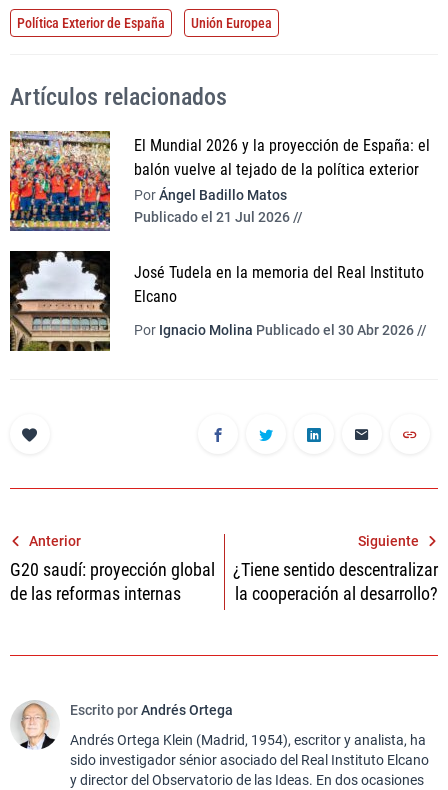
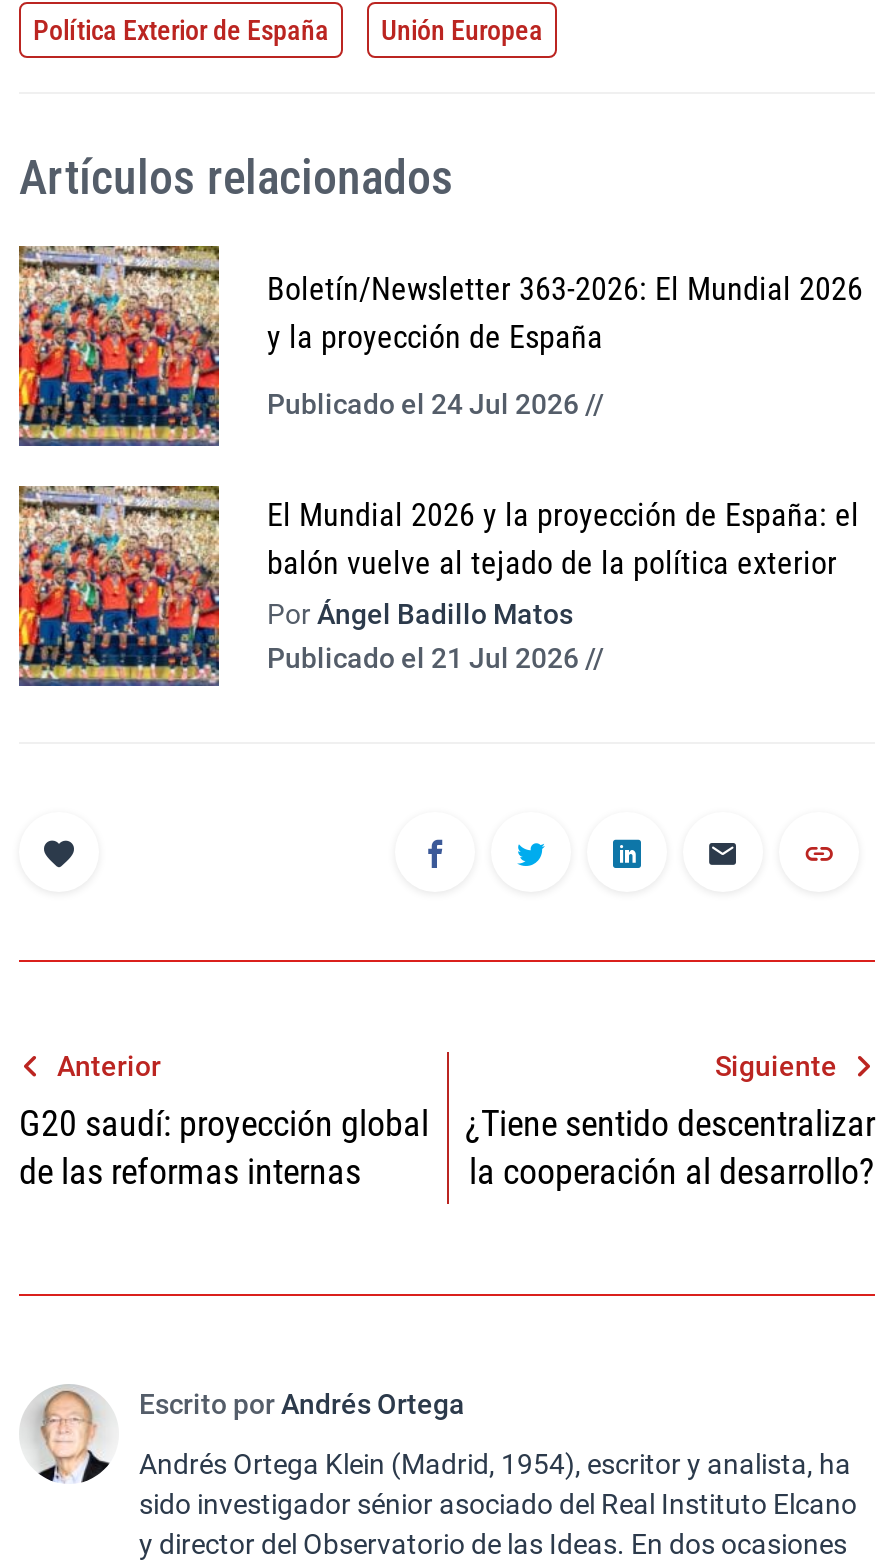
+ Boletín/Newsletter 363-2026: El Mundial 2026
+ y la proyección de España
+ Publicado el 24 Jul 2026 //

moved down: [image] | El Mundial 2026 y la proyección de España: el | balón vuelve al tejado de la política exterior | Por Ángel Badillo Matos | Publicado el 21 Jul 2026 //

- [image]
- José Tudela en la memoria del Real Instituto
- Elcano
- Por Ignacio Molina Publicado el 30 Abr 2026 //
